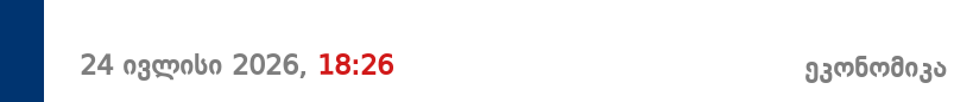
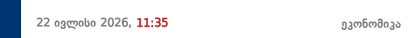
- 24 ივლისი 2026, 18:26
+ 22 ივლისი 2026, 11:35
